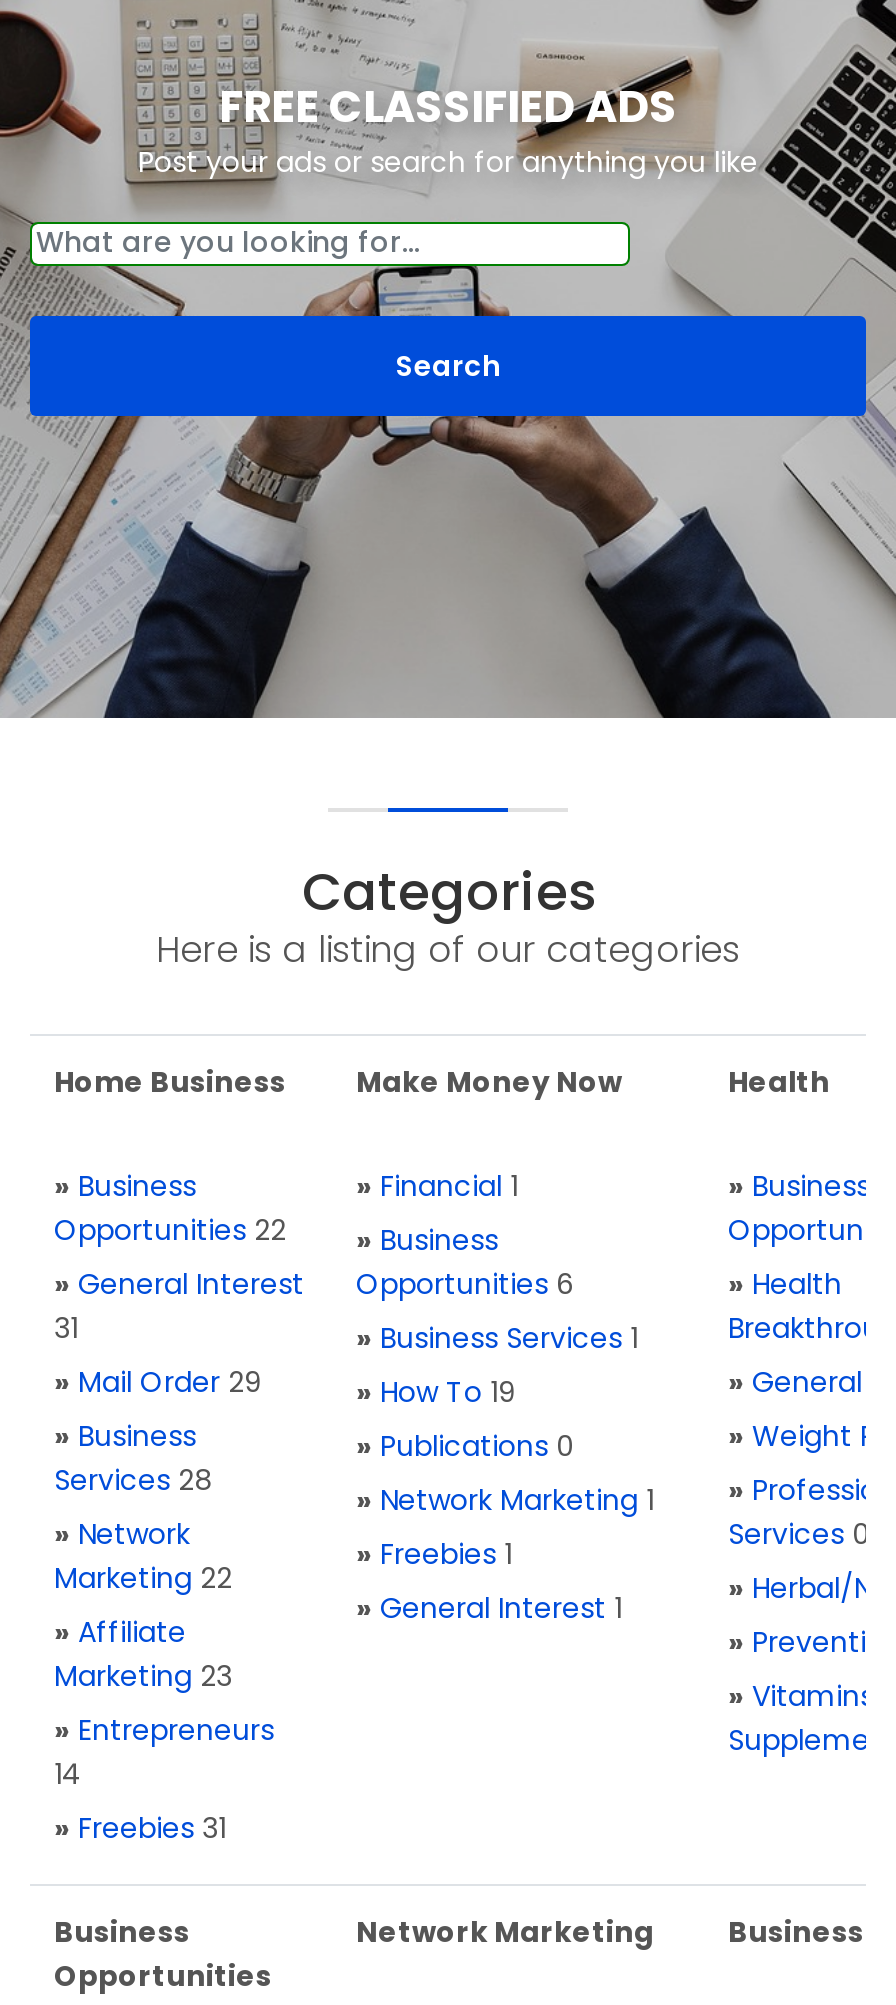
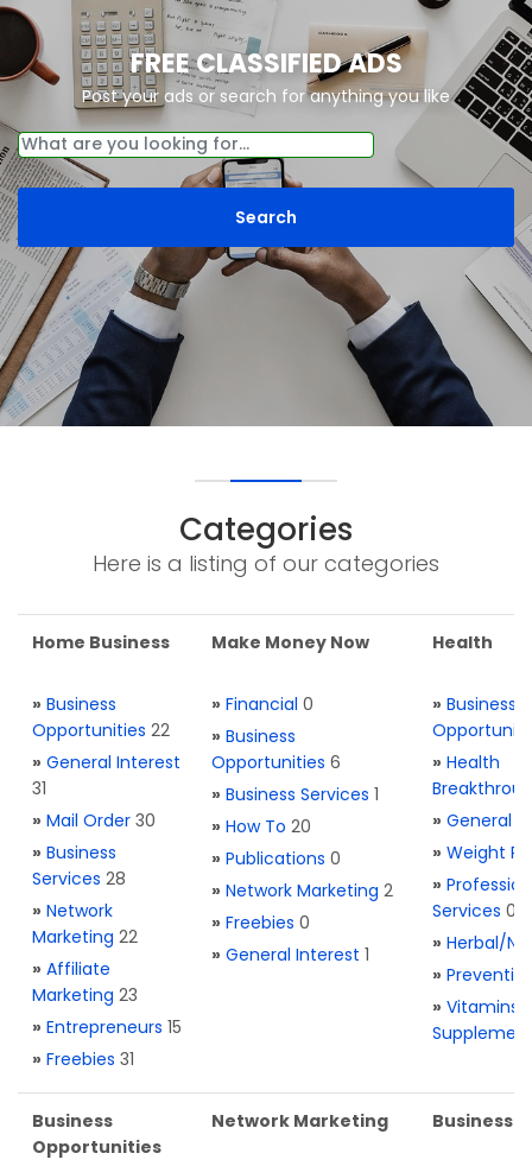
- » Financial 1
+ » Financial 0

- » Mail Order 29
+ » Mail Order 30

- » How To 19
+ » How To 20

- » Network Marketing 1
+ » Network Marketing 2

- » Freebies 1
+ » Freebies 0

- » Entrepreneurs
- 14
+ » Entrepreneurs 15
